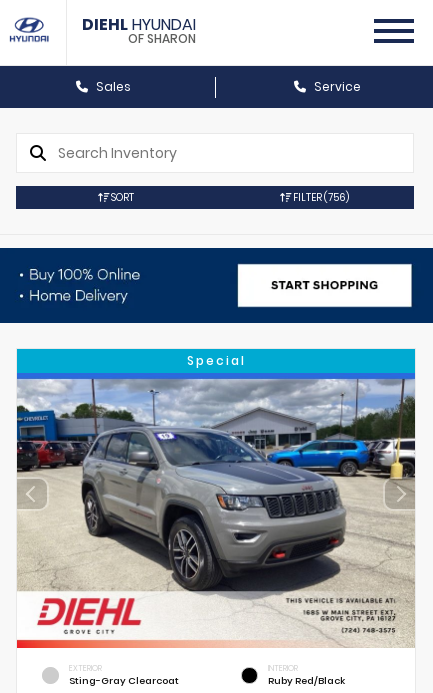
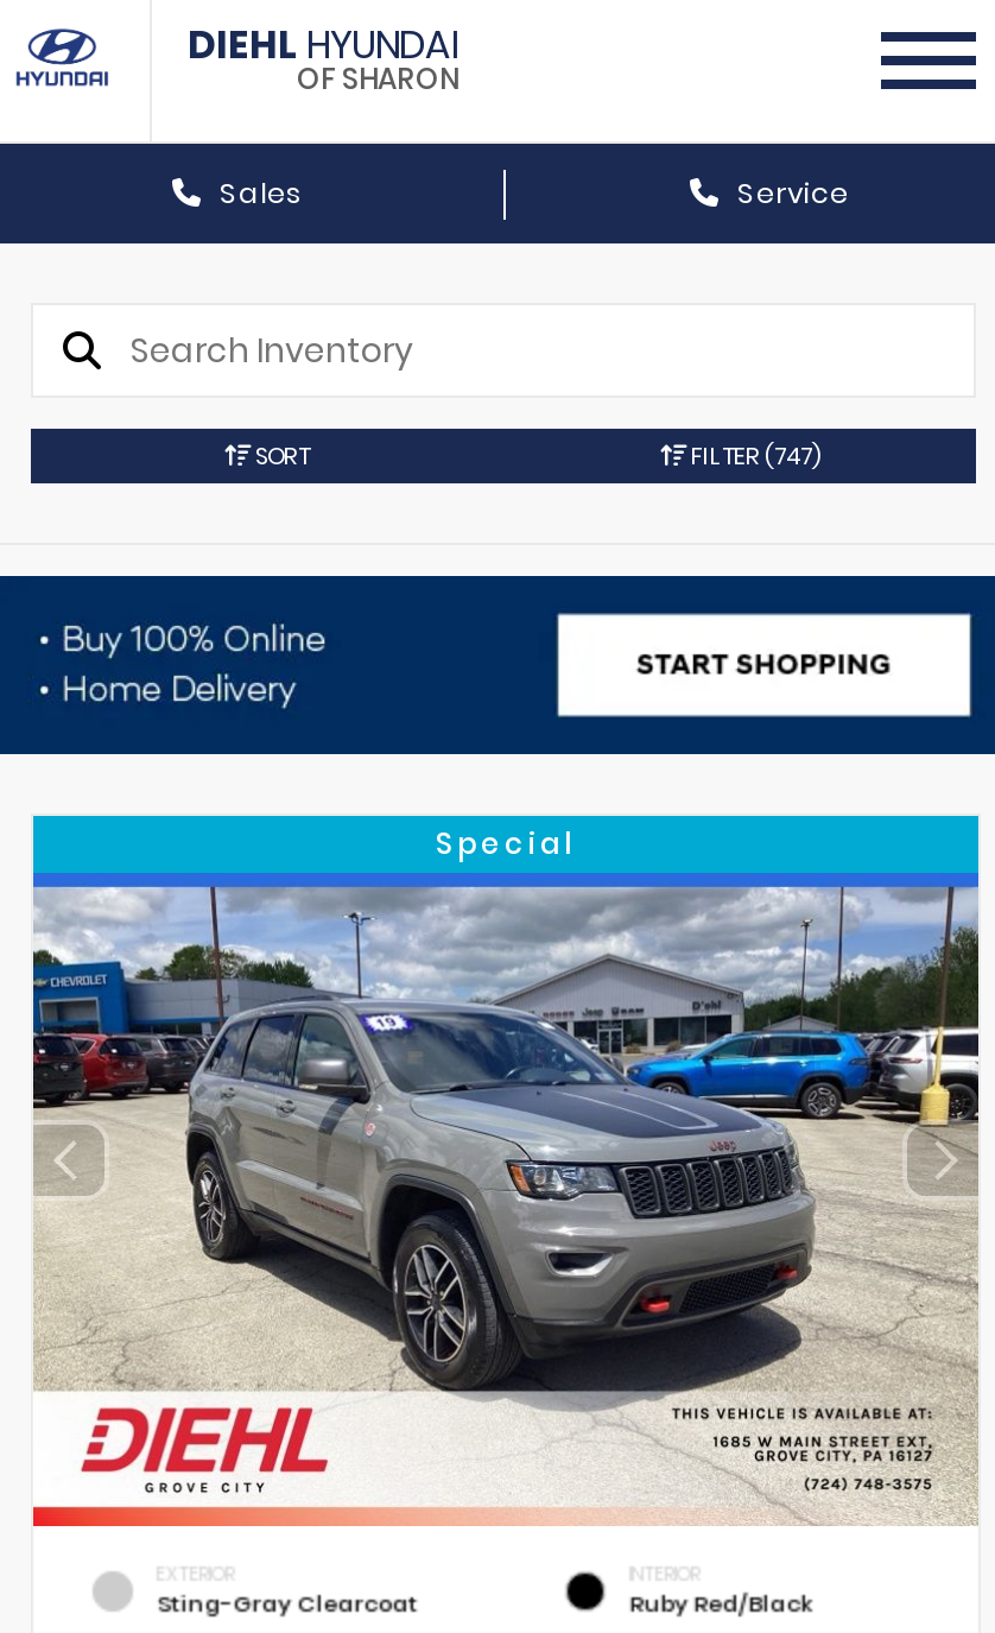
- FILTER (756)
+ FILTER (747)
